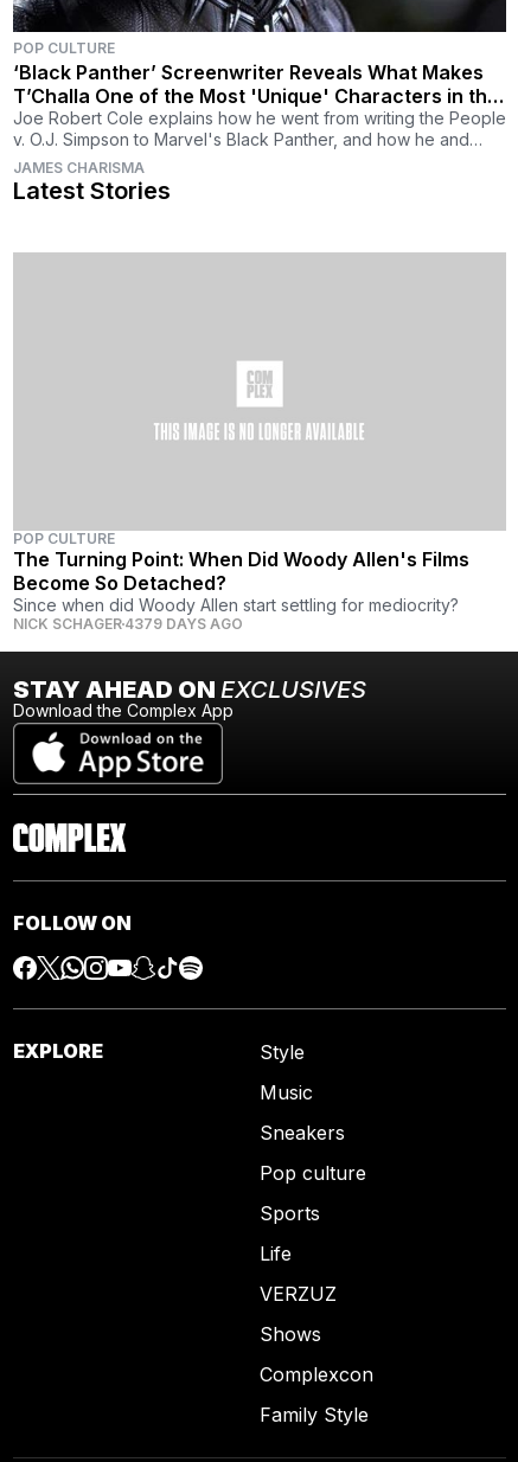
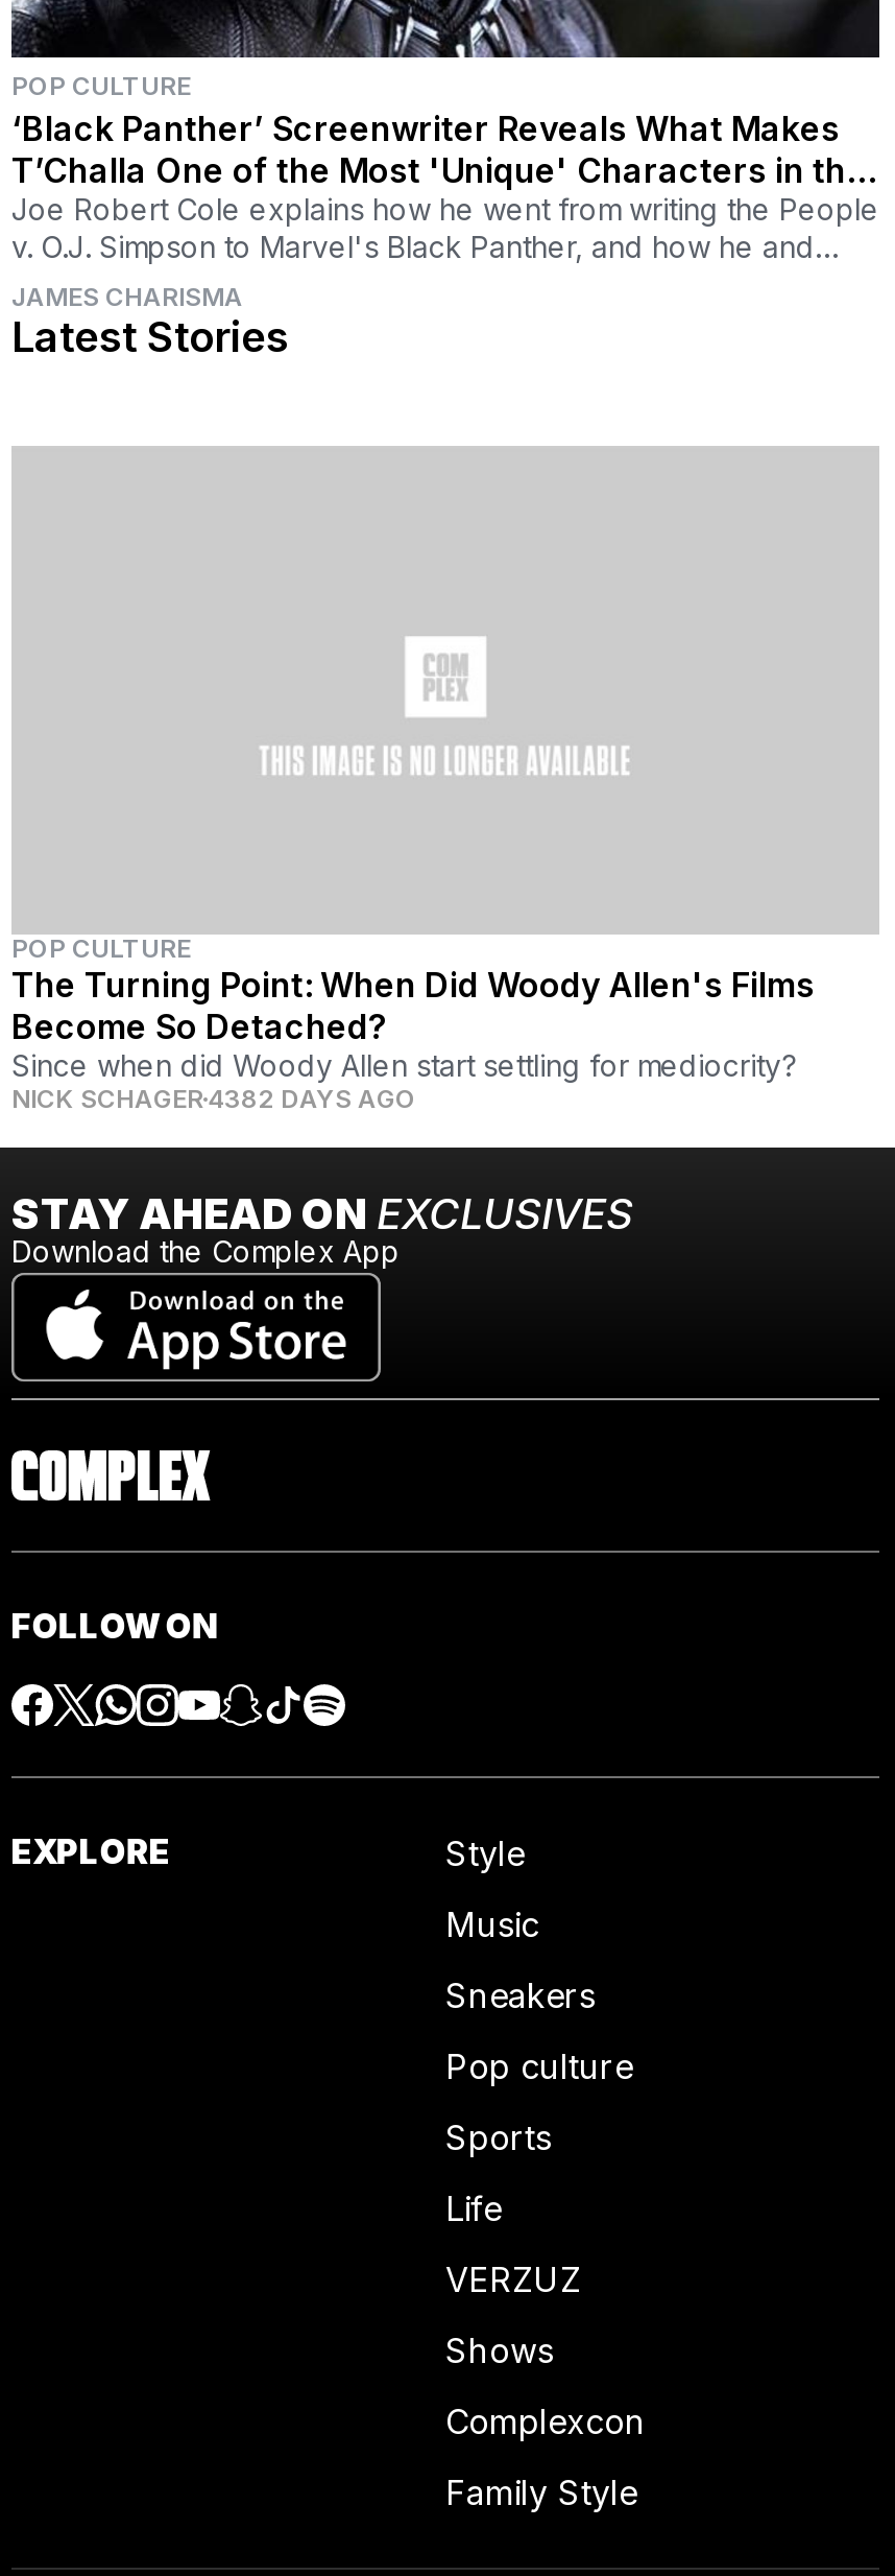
- NICK SCHAGER 4379 DAYS AGO
+ NICK SCHAGER 4382 DAYS AGO
